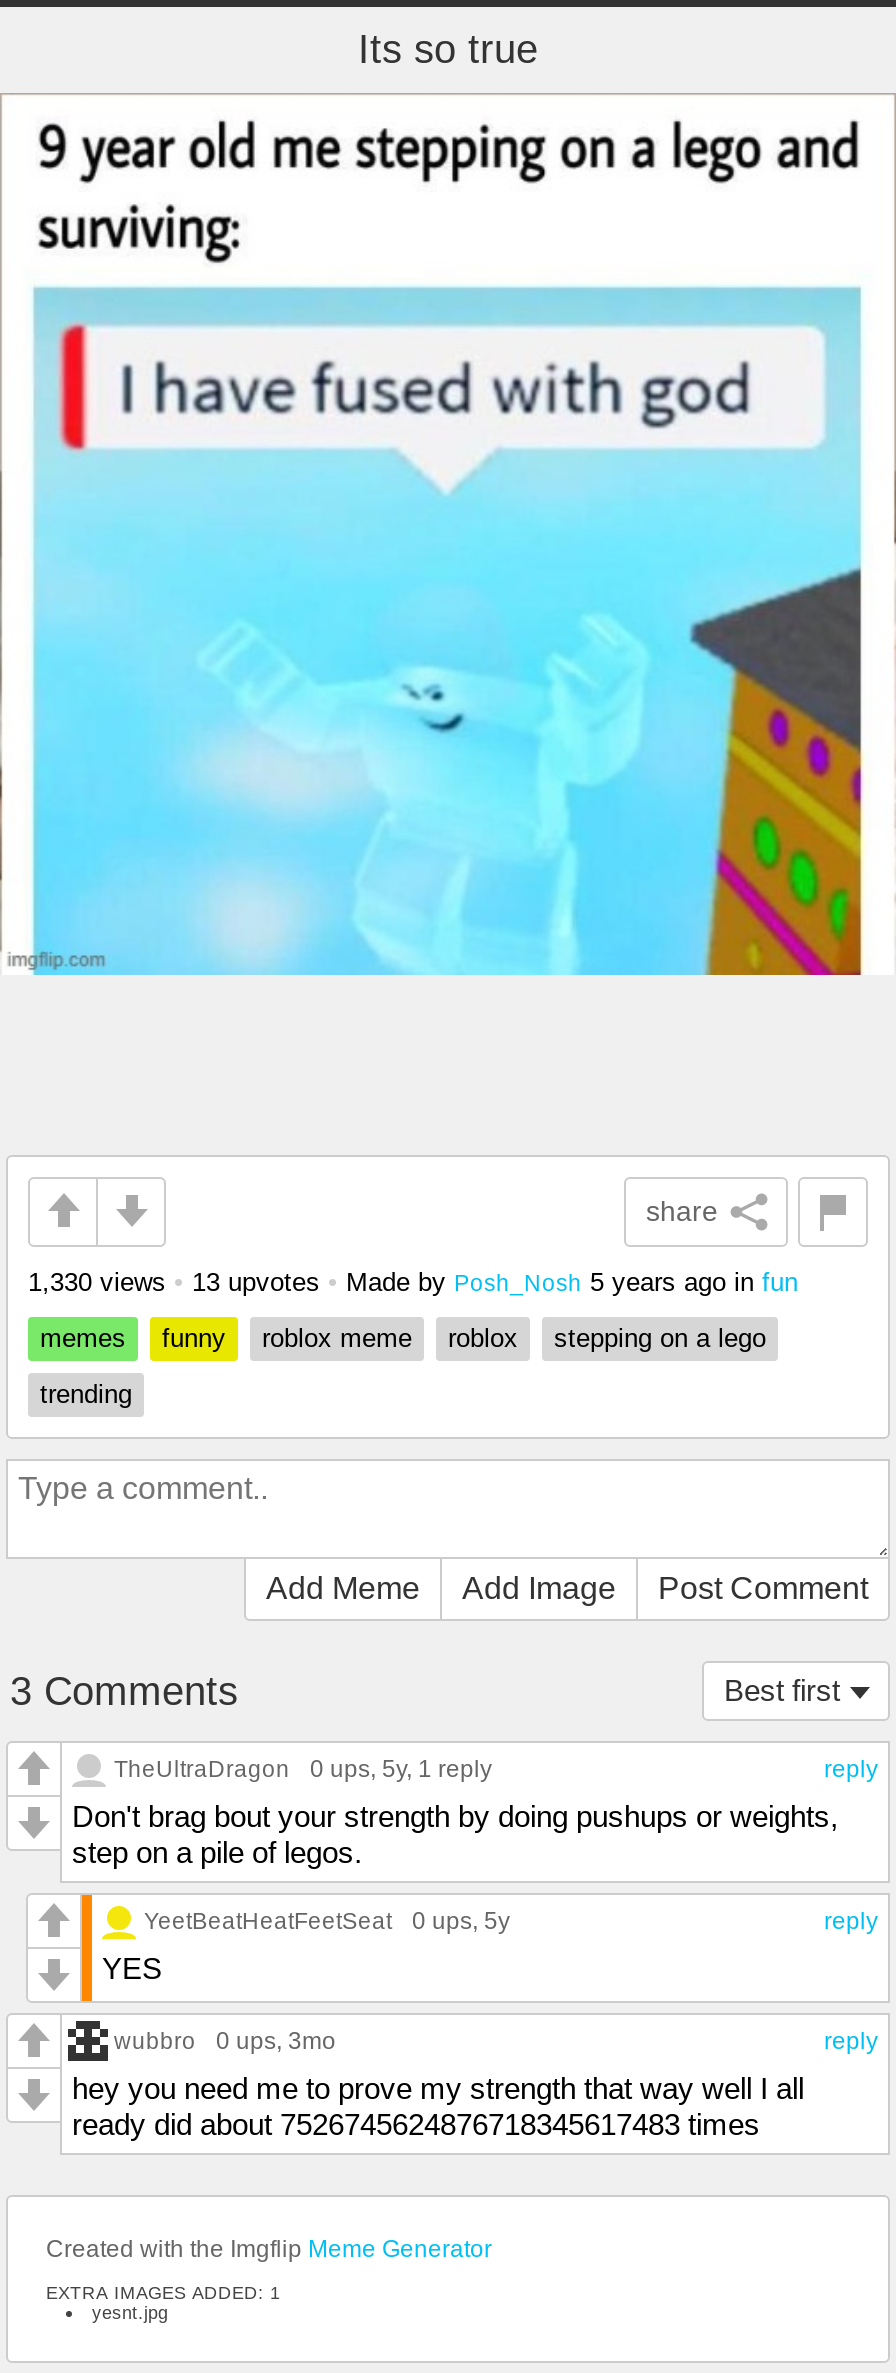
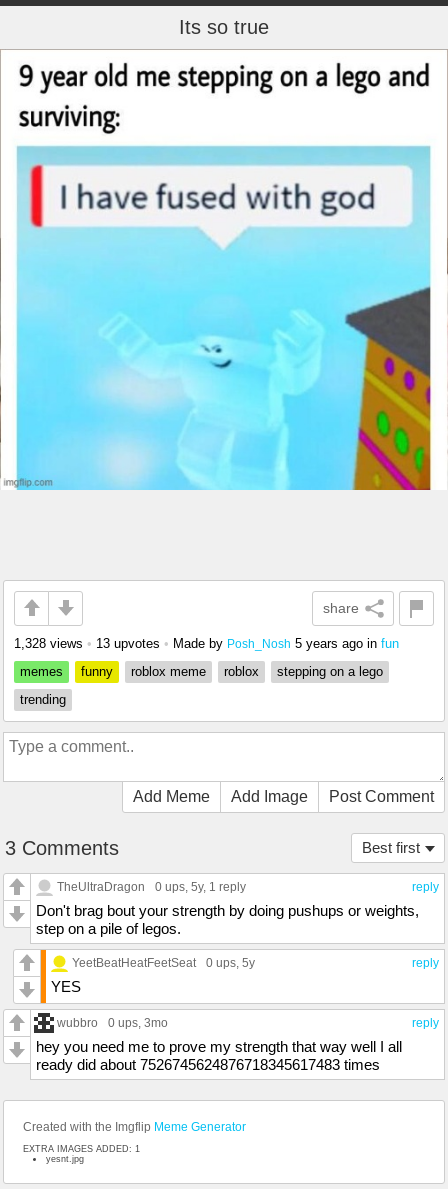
- 1,330 views • 13 upvotes • Made by Posh_Nosh 5 years ago in fun
+ 1,328 views • 13 upvotes • Made by Posh_Nosh 5 years ago in fun
